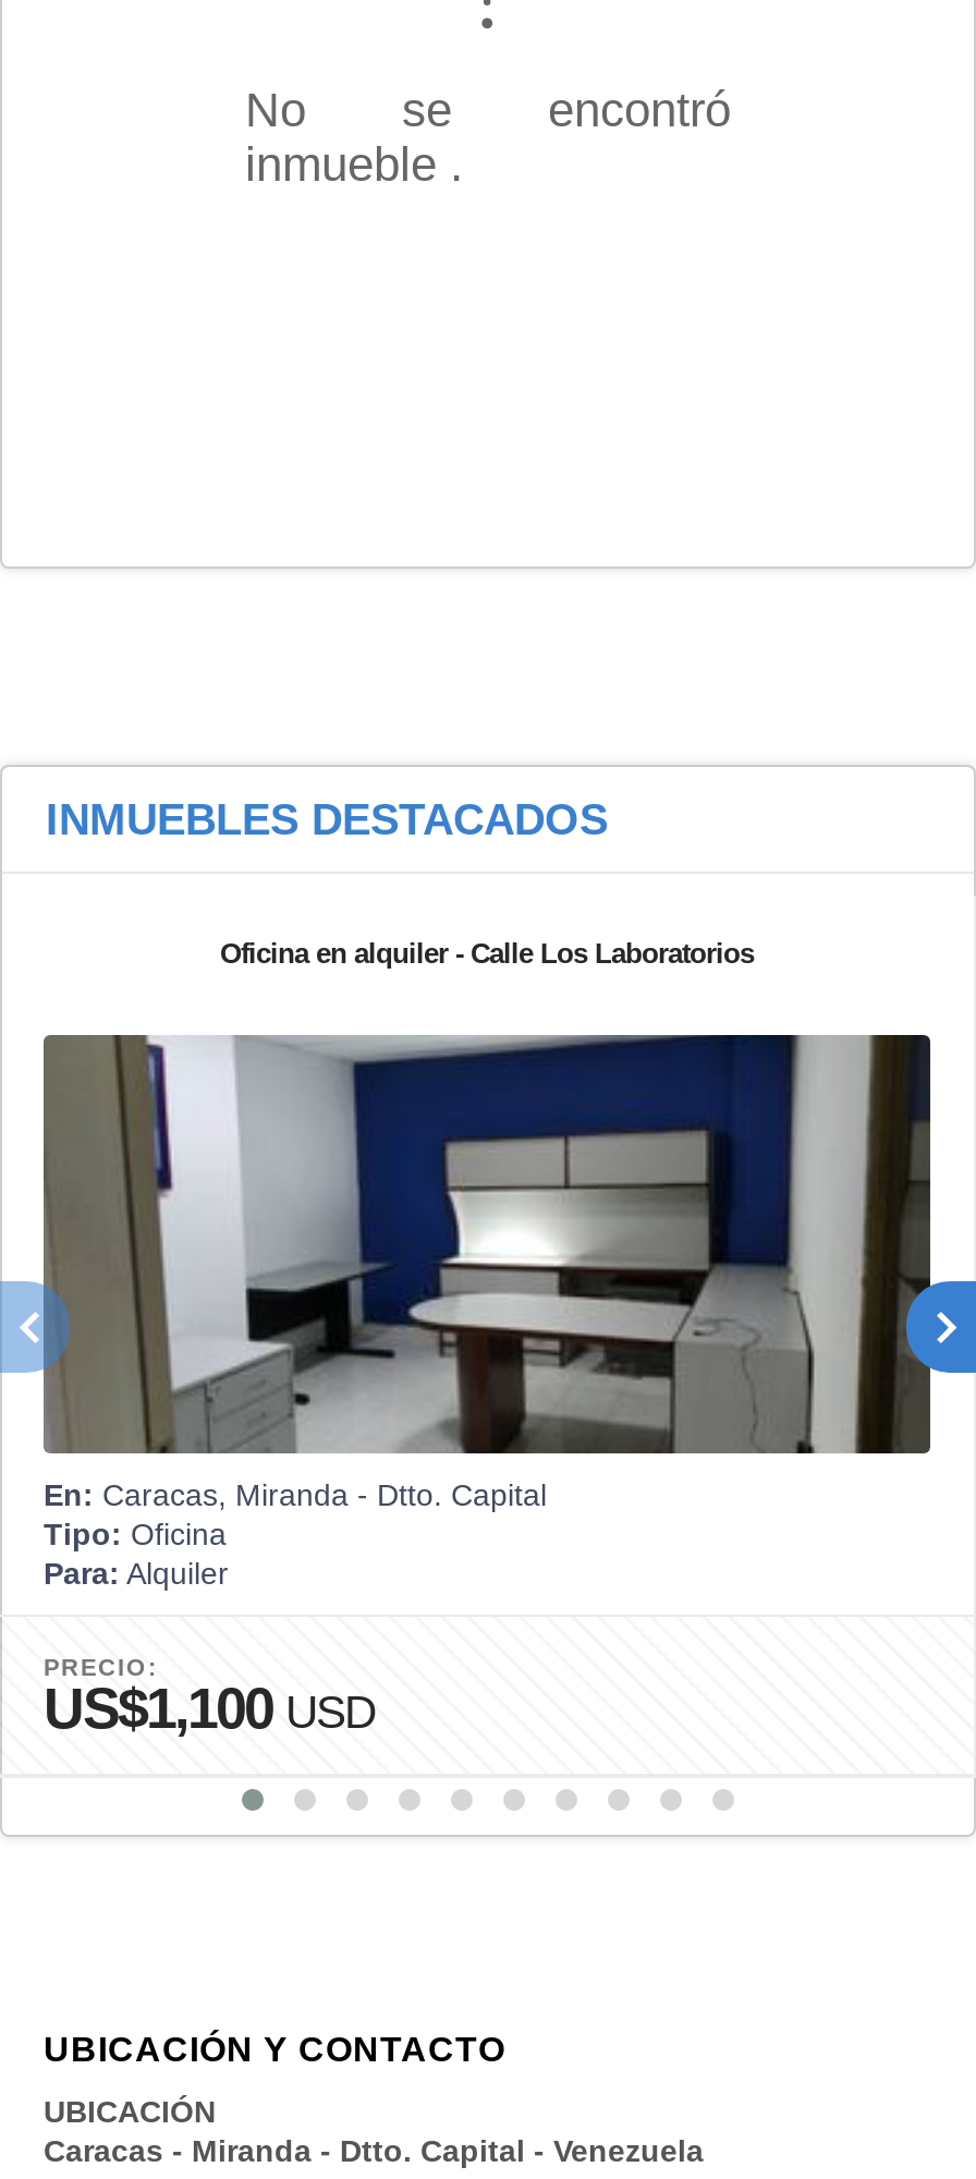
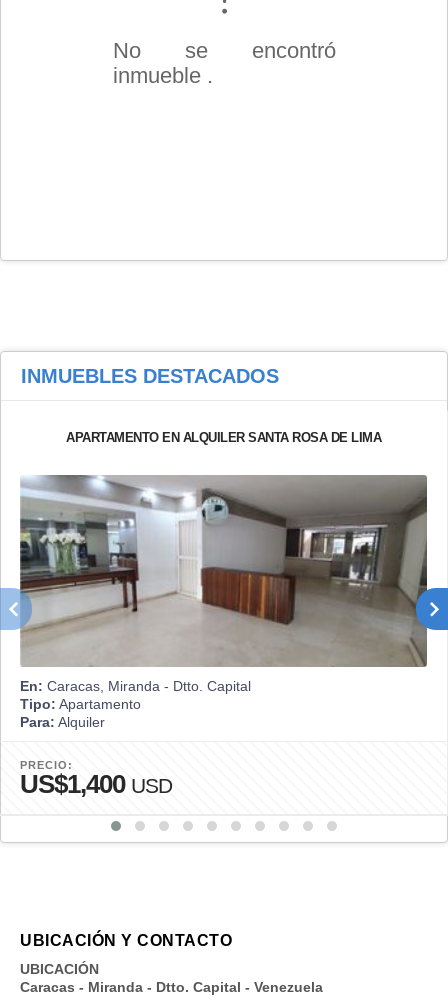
- Oficina en alquiler - Calle Los Laboratorios
+ APARTAMENTO EN ALQUILER SANTA ROSA DE LIMA

- [image]
- Tipo: Oficina
+ [image]
+ Tipo: Apartamento

- US$1,100 USD
+ US$1,400 USD
